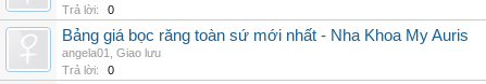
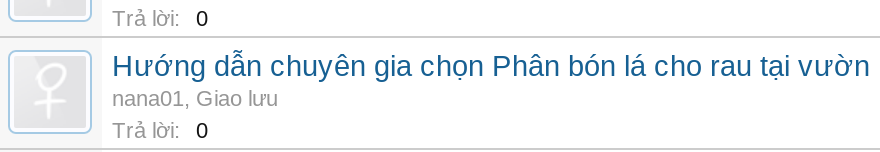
- Bảng giá bọc răng toàn sứ mới nhất - Nha Khoa My Auris
- angela01, Giao lưu
+ Hướng dẫn chuyên gia chọn Phân bón lá cho rau tại vườn
+ nana01, Giao lưu
